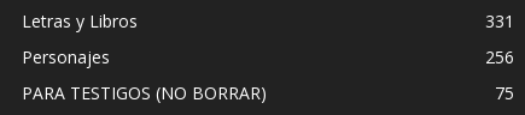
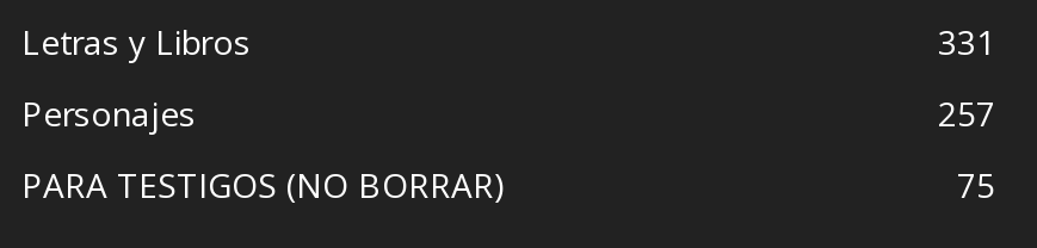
- 256
+ 257
